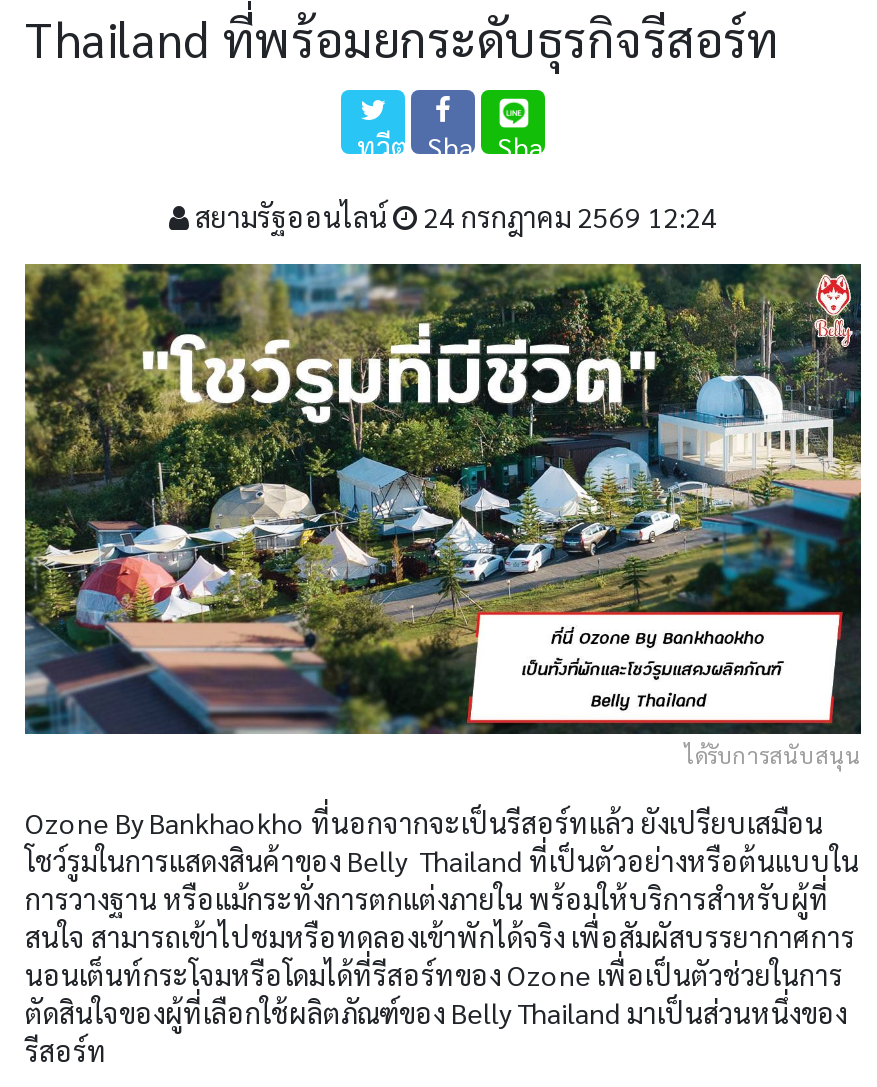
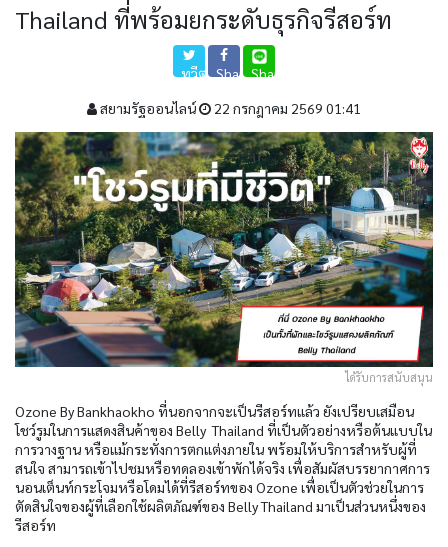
- 24 กรกฎาคม 2569 12:24
+ 22 กรกฎาคม 2569 01:41
